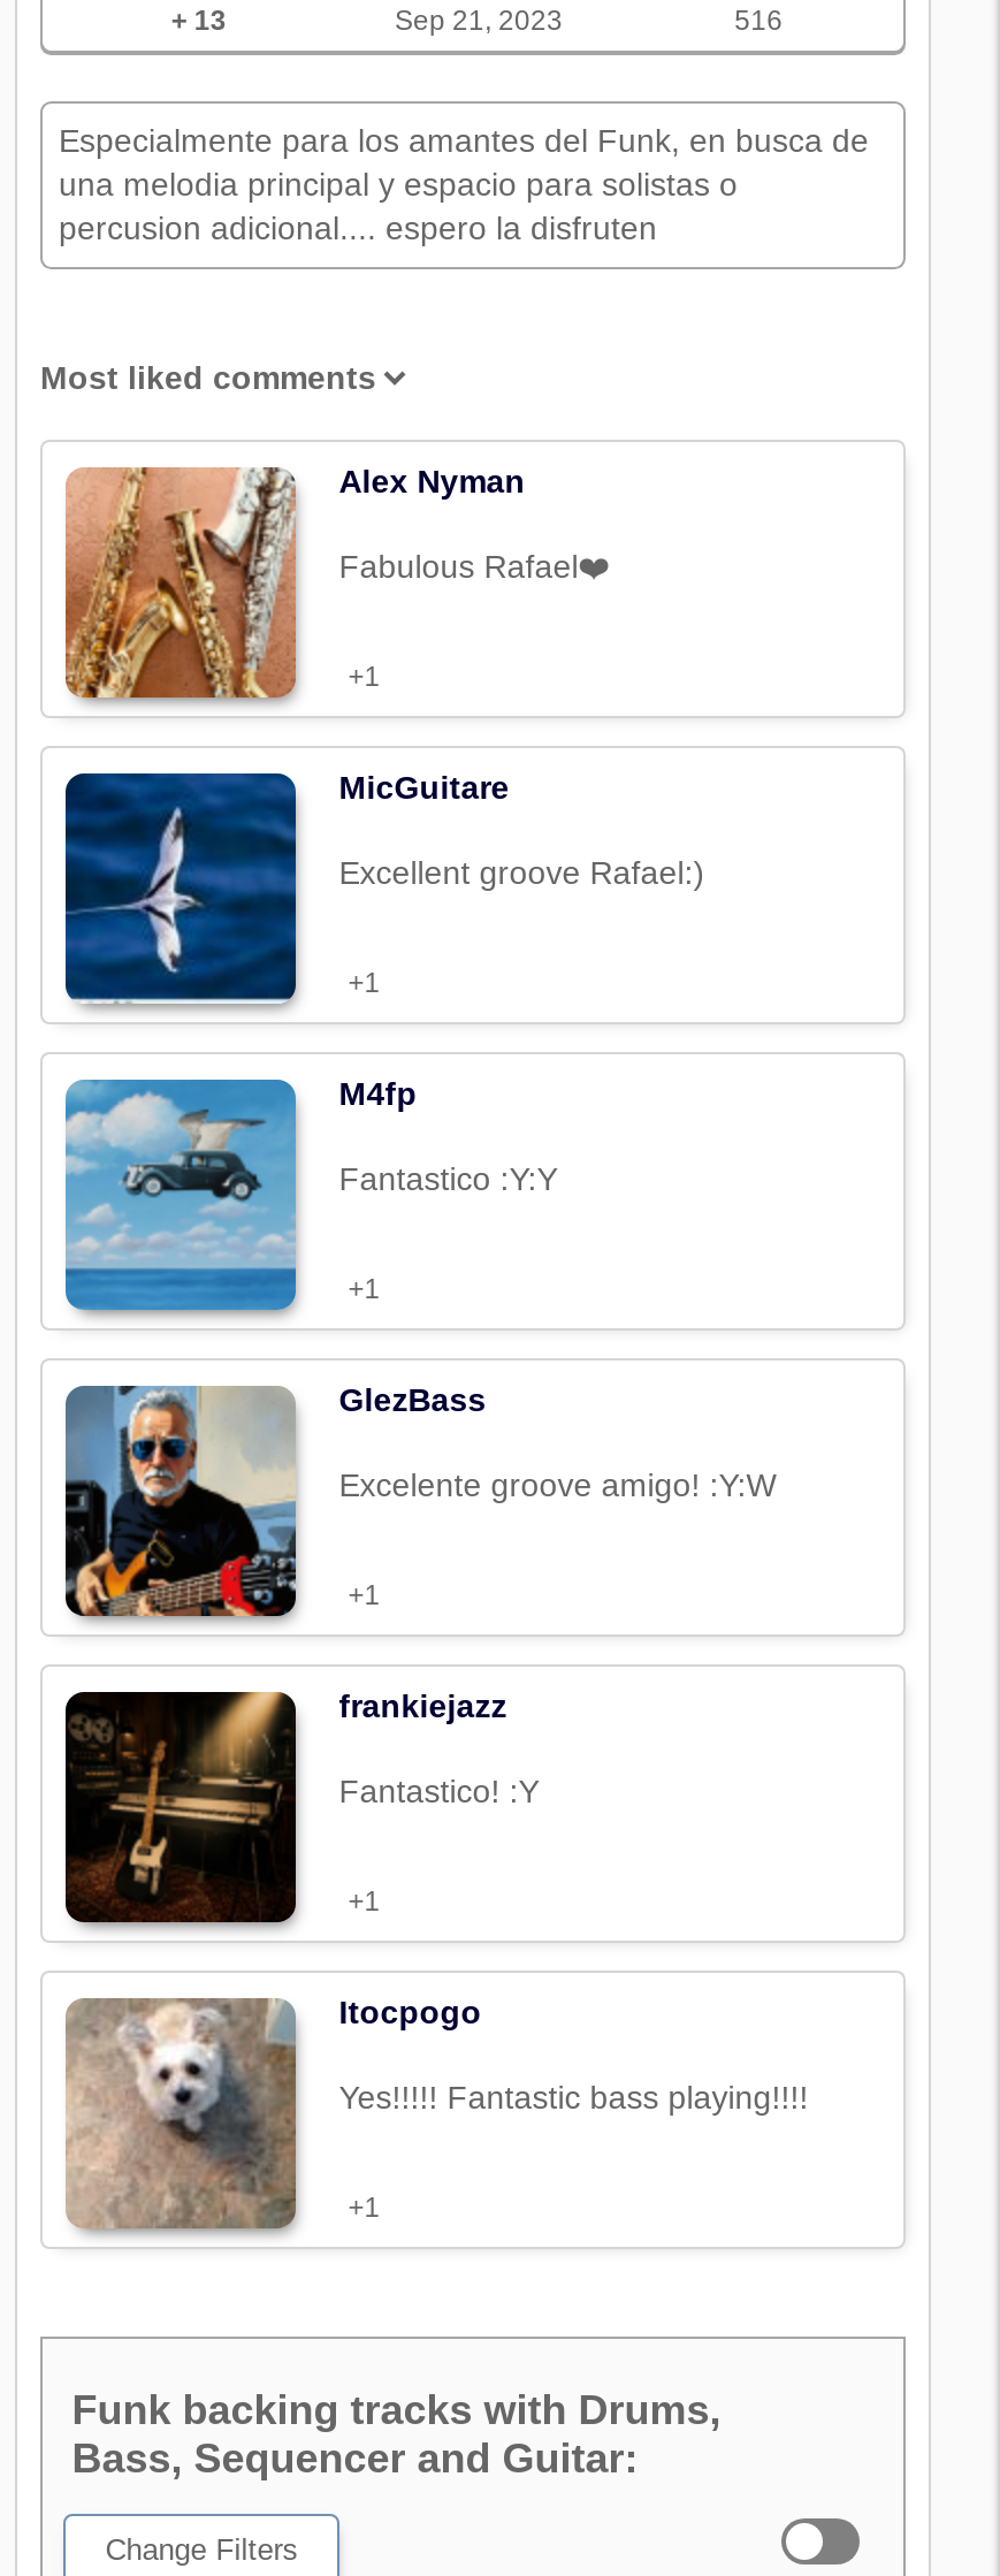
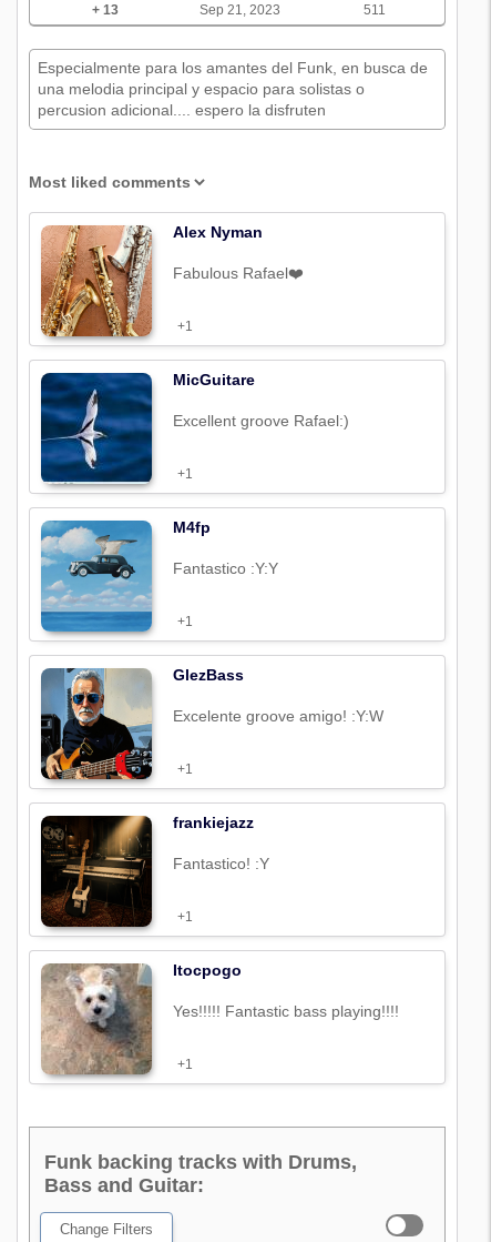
- 516
+ 511

- Bass, Sequencer and Guitar:
+ Bass and Guitar:
